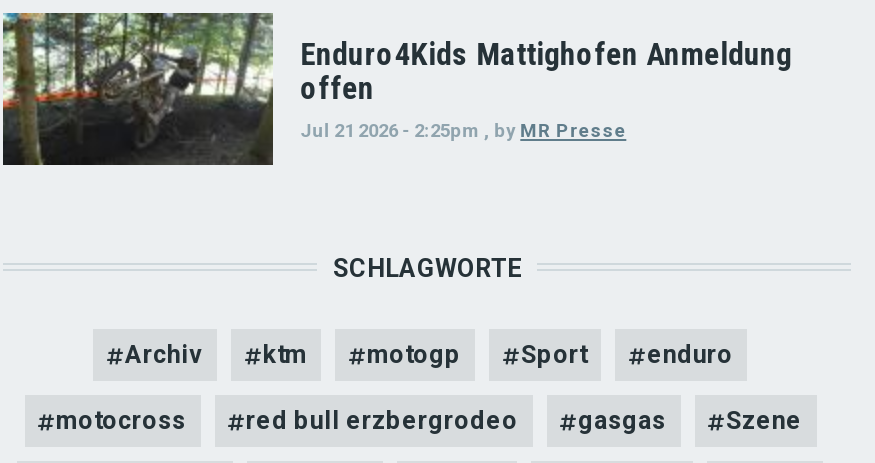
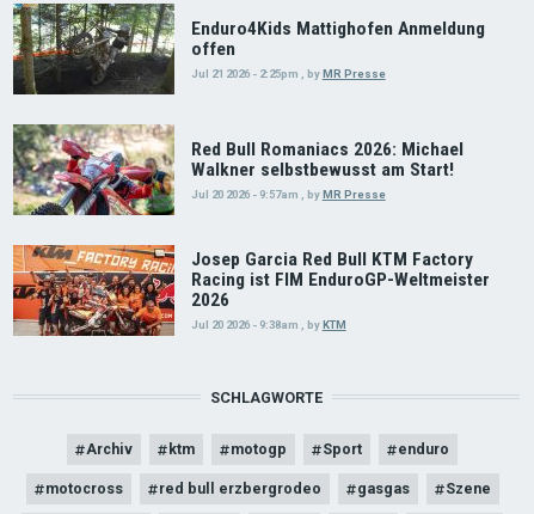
+ [image]
+ Red Bull Romaniacs 2026: Michael
+ Walkner selbstbewusst am Start!
+ Jul 20 2026 - 9:57am , by MR Presse
+ Josep Garcia Red Bull KTM Factory
+ Racing ist FIM EnduroGP-Weltmeister
+ 2026
+ Jul 20 2026 - 9:38am , by KTM

+ [image]
